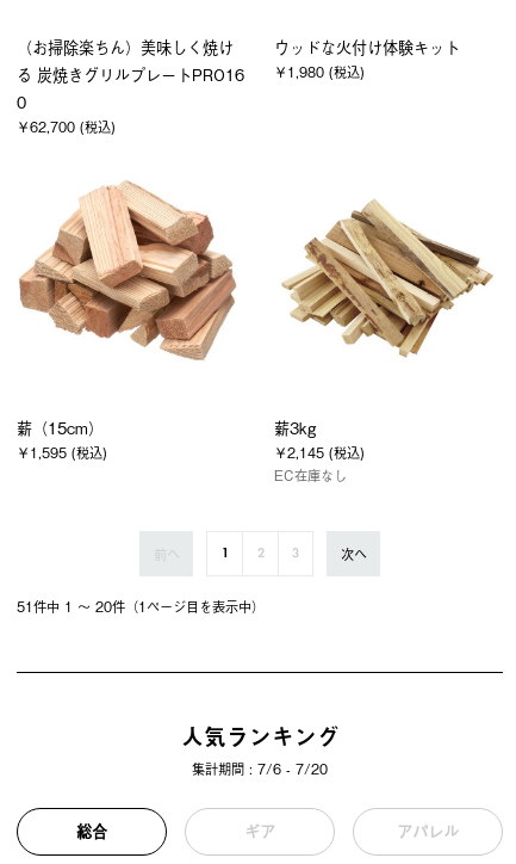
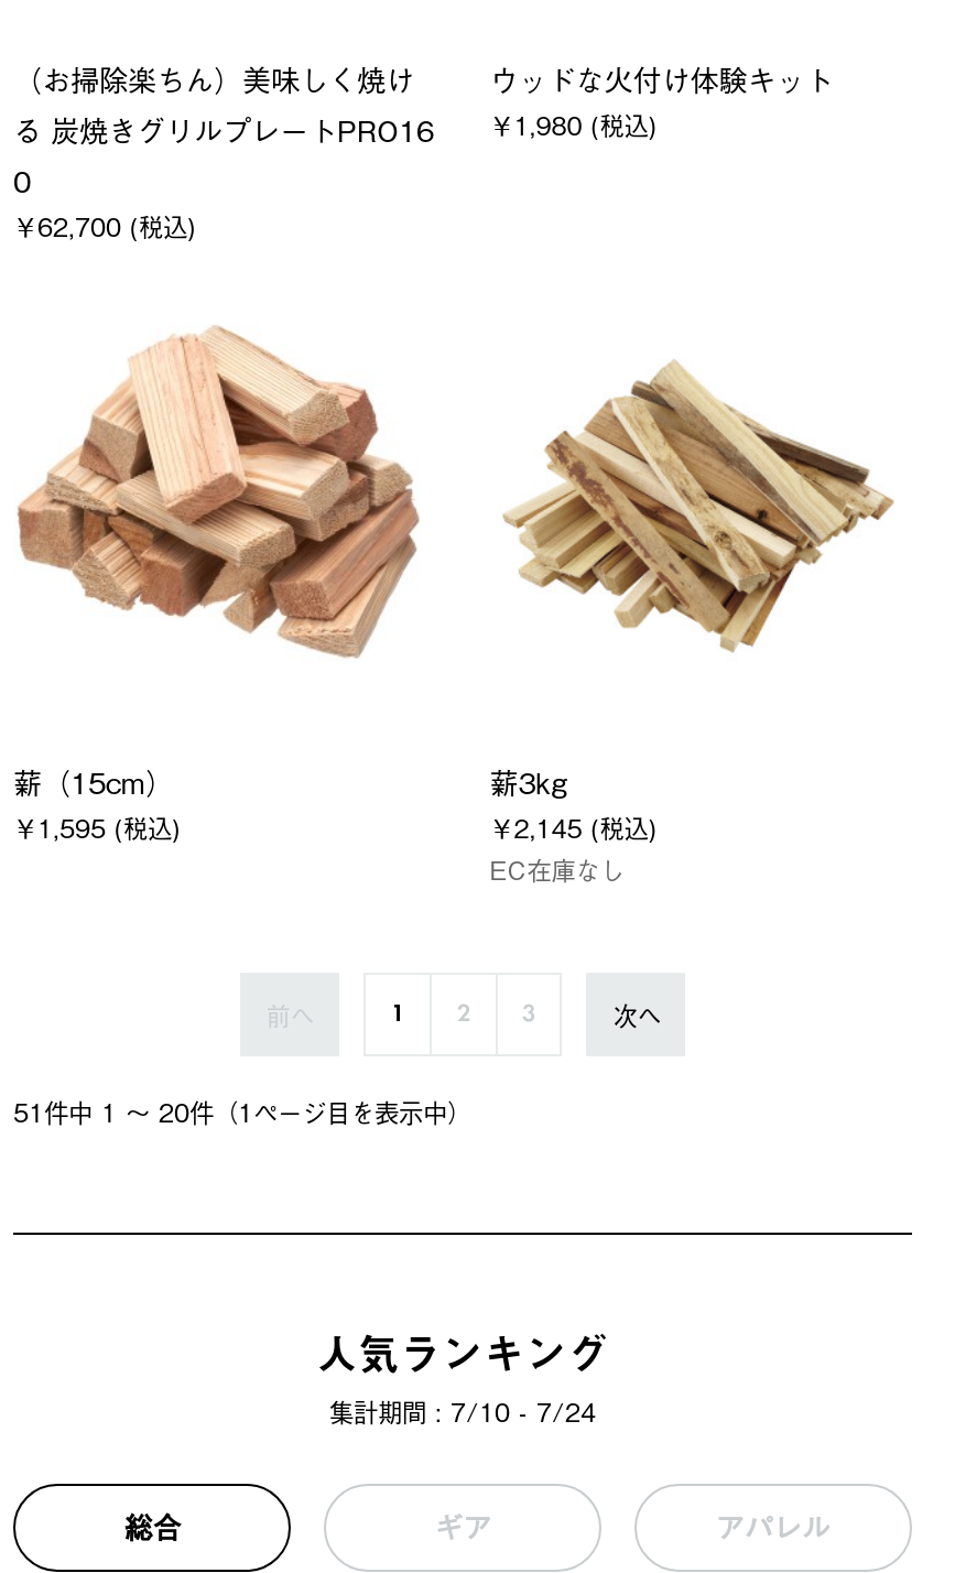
- 集計期間 : 7/6 - 7/20
+ 集計期間 : 7/10 - 7/24
